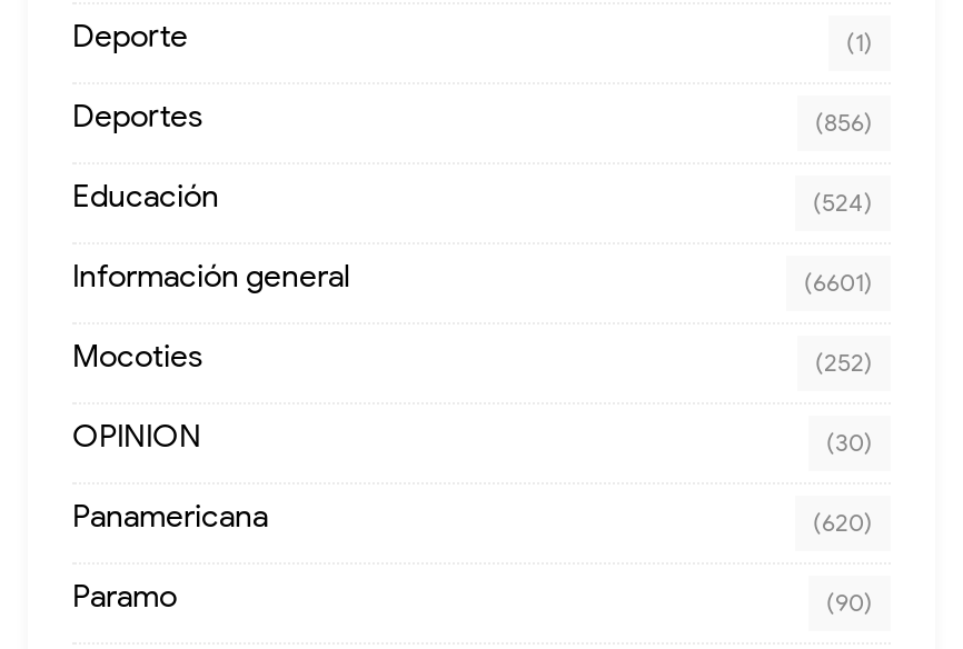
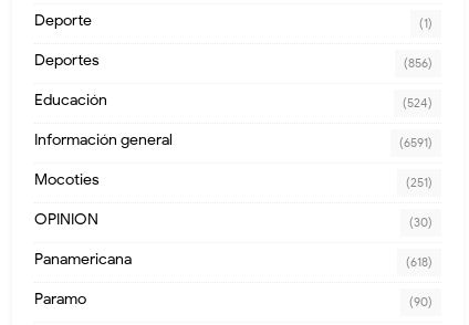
- (6601)
+ (6591)

- (252)
+ (251)

- (620)
+ (618)
